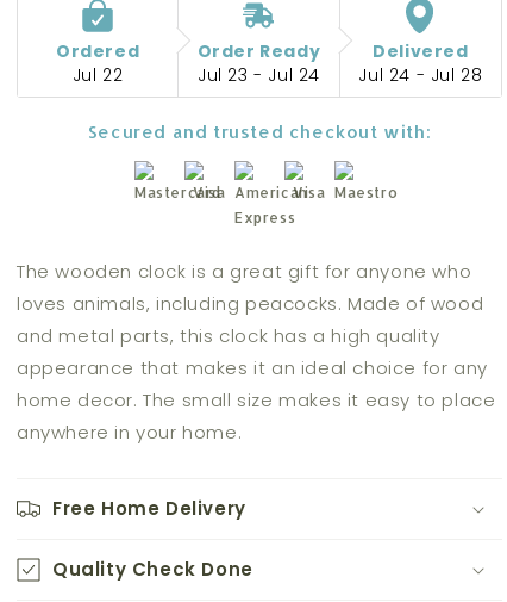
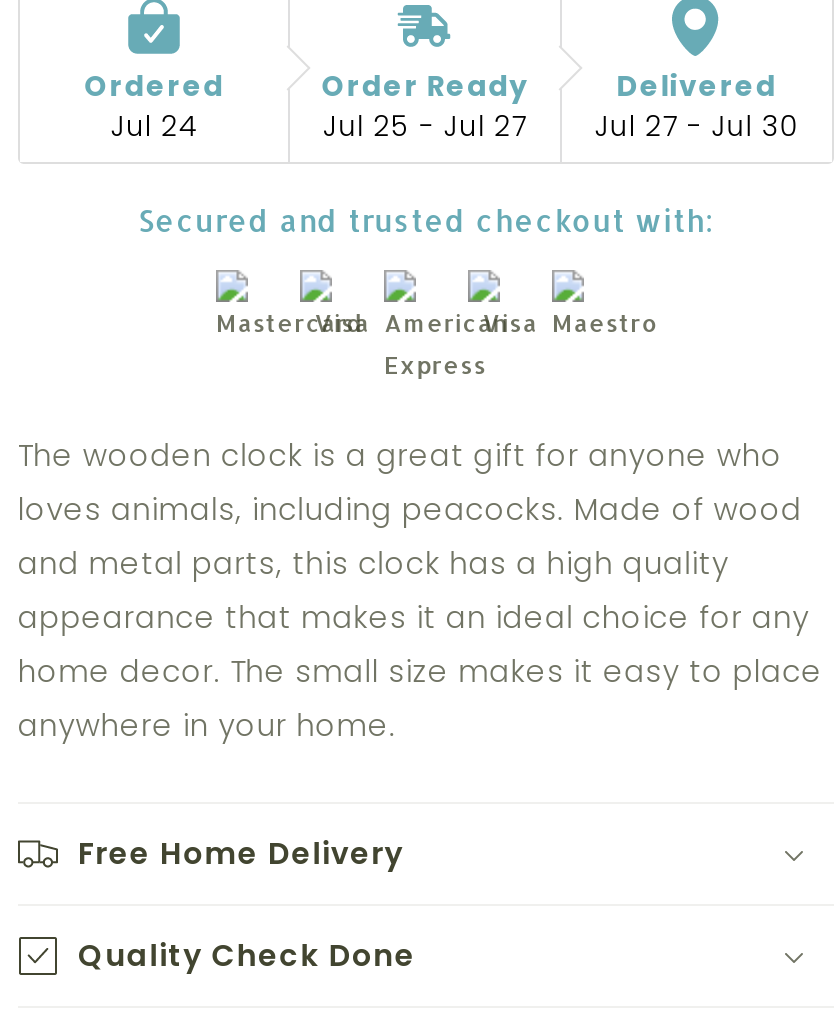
- Jul 22
+ Jul 24

- Jul 23 - Jul 24
+ Jul 25 - Jul 27

- Jul 24 - Jul 28
+ Jul 27 - Jul 30
